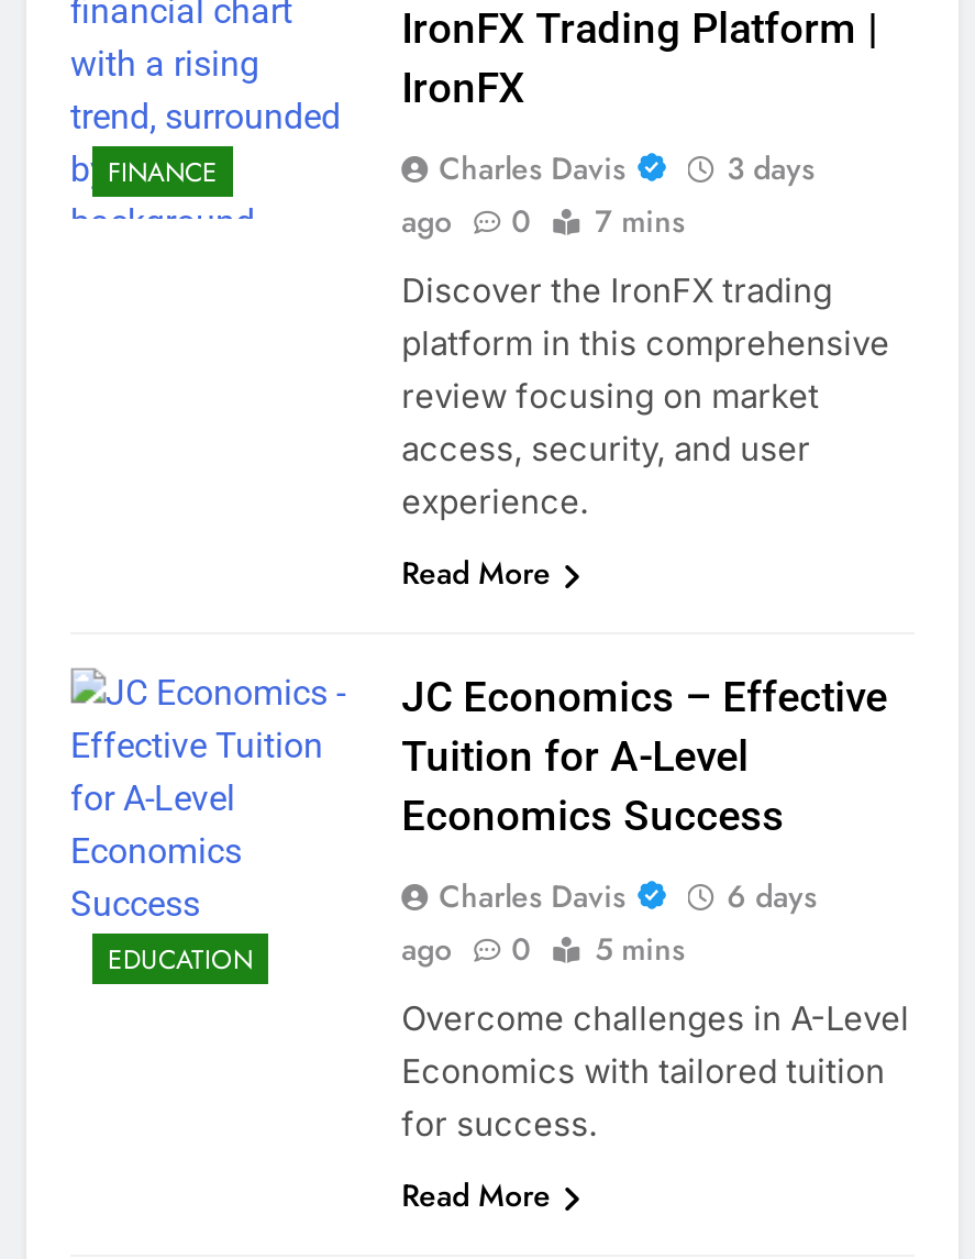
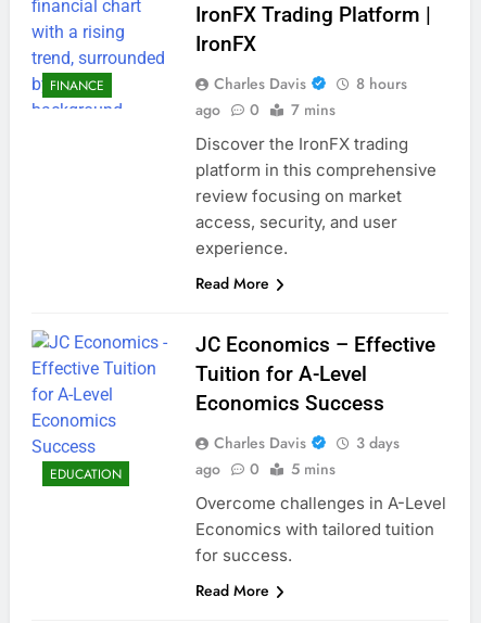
- 3 days
+ 8 hours

- 6 days
+ 3 days
